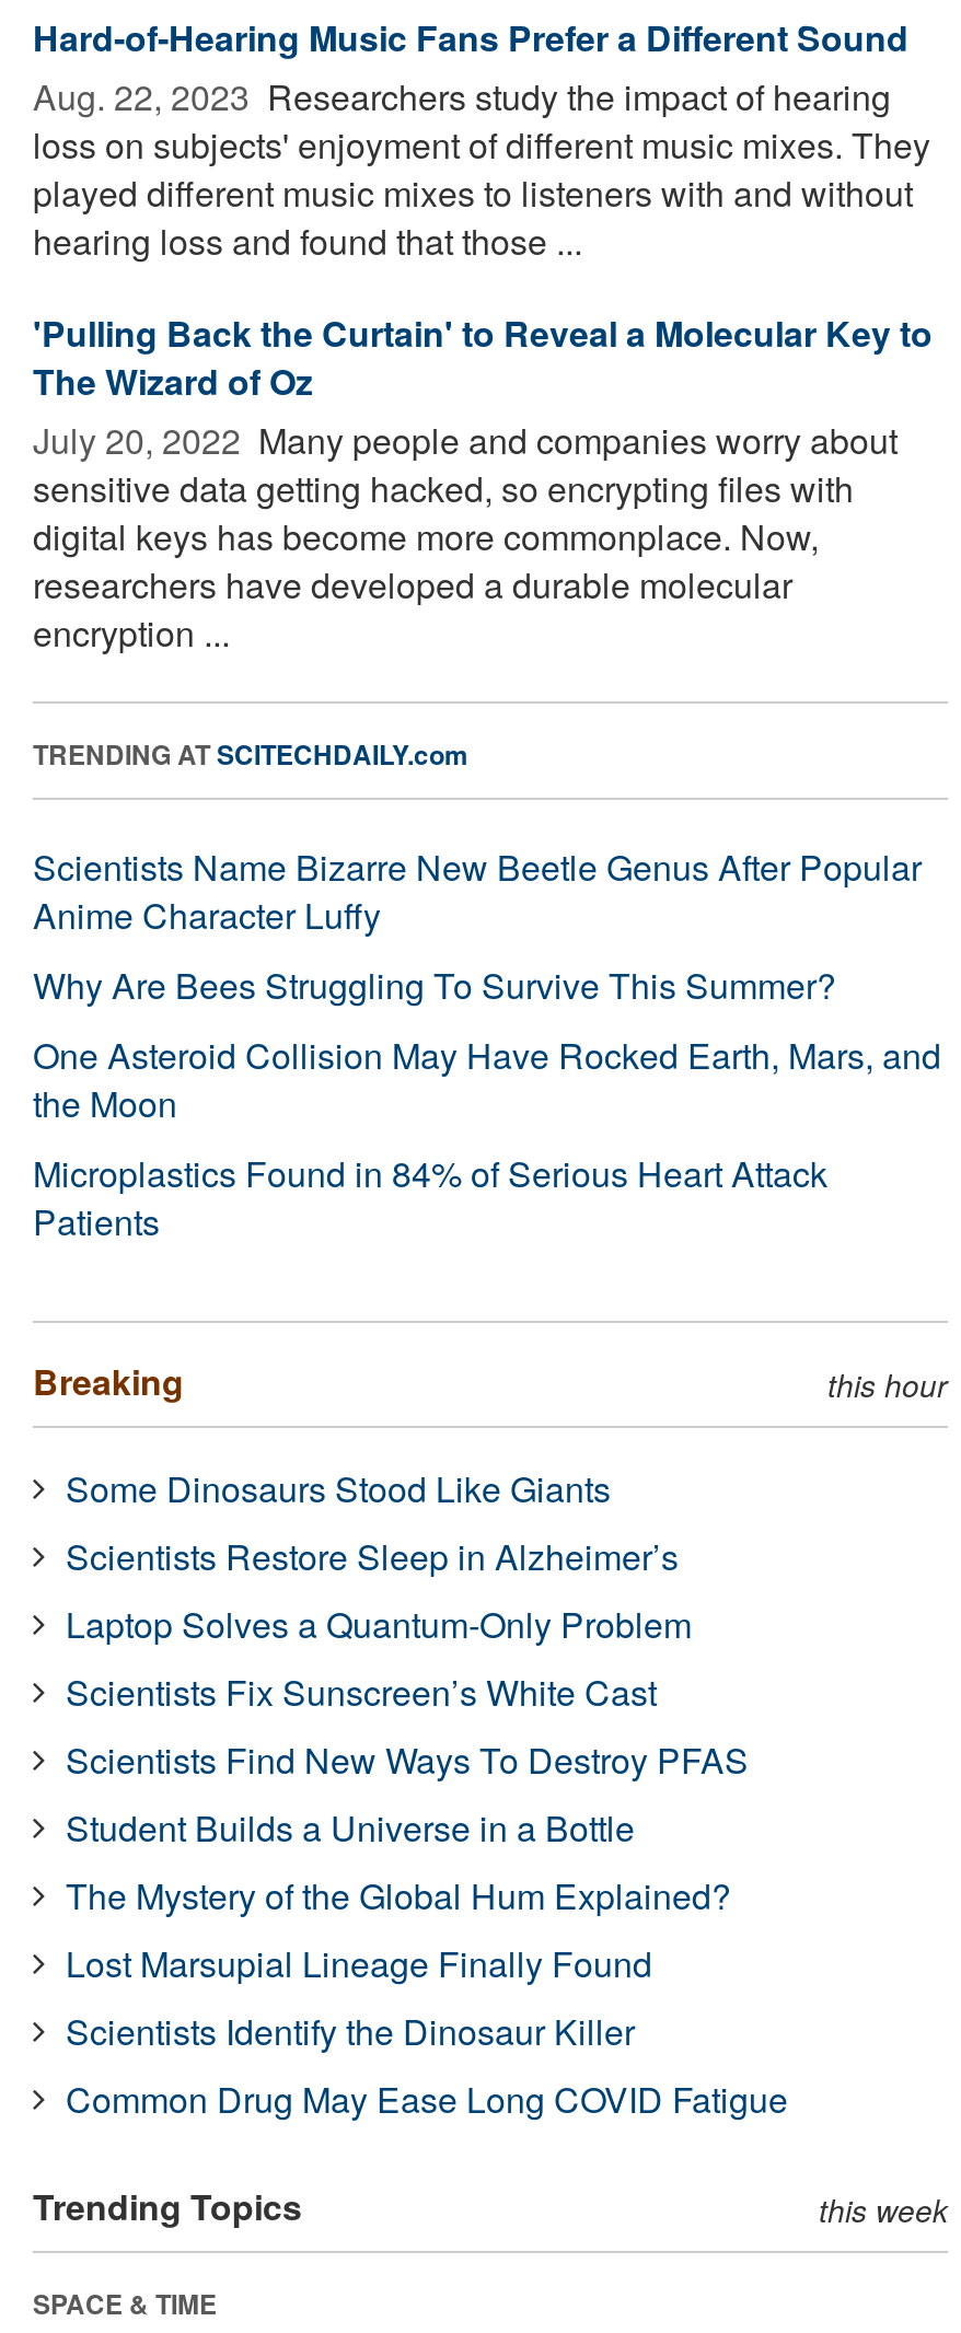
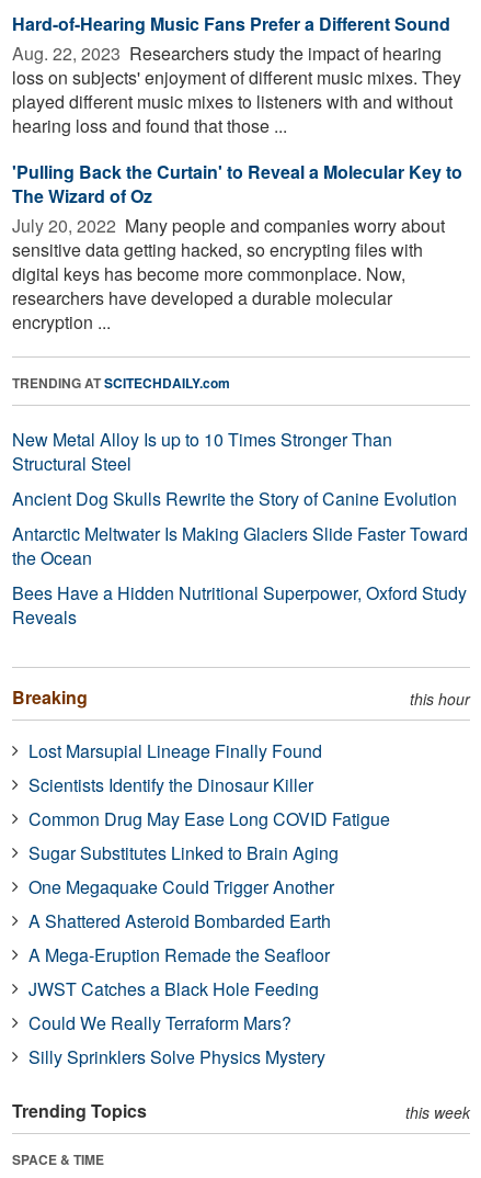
- Scientists Name Bizarre New Beetle Genus After Popular
- Anime Character Luffy
- Why Are Bees Struggling To Survive This Summer?
- One Asteroid Collision May Have Rocked Earth, Mars, and
- the Moon
- Microplastics Found in 84% of Serious Heart Attack
- Patients
+ New Metal Alloy Is up to 10 Times Stronger Than
+ Structural Steel
+ Ancient Dog Skulls Rewrite the Story of Canine Evolution
+ Antarctic Meltwater Is Making Glaciers Slide Faster Toward
+ the Ocean
+ Bees Have a Hidden Nutritional Superpower, Oxford Study
+ Reveals

- Some Dinosaurs Stood Like Giants
- Scientists Restore Sleep in Alzheimer’s
- Laptop Solves a Quantum-Only Problem
- Scientists Fix Sunscreen’s White Cast
- Scientists Find New Ways To Destroy PFAS
- Student Builds a Universe in a Bottle
- The Mystery of the Global Hum Explained?

moved up: Lost Marsupial Lineage Finally Found | Scientists Identify the Dinosaur Killer | Common Drug May Ease Long COVID Fatigue

+ Sugar Substitutes Linked to Brain Aging
+ One Megaquake Could Trigger Another
+ A Shattered Asteroid Bombarded Earth
+ A Mega-Eruption Remade the Seafloor
+ JWST Catches a Black Hole Feeding
+ Could We Really Terraform Mars?
+ Silly Sprinklers Solve Physics Mystery
